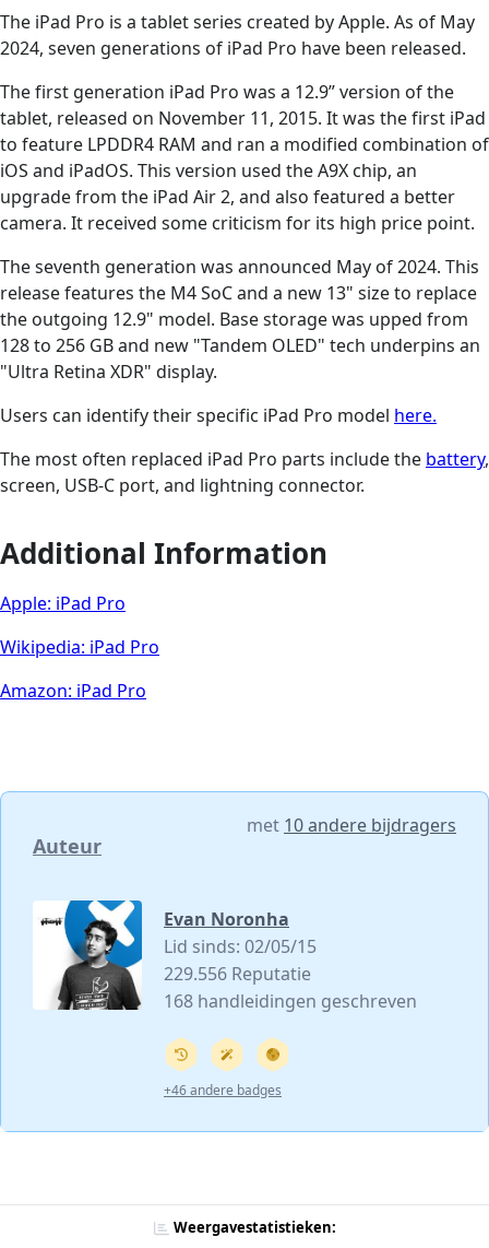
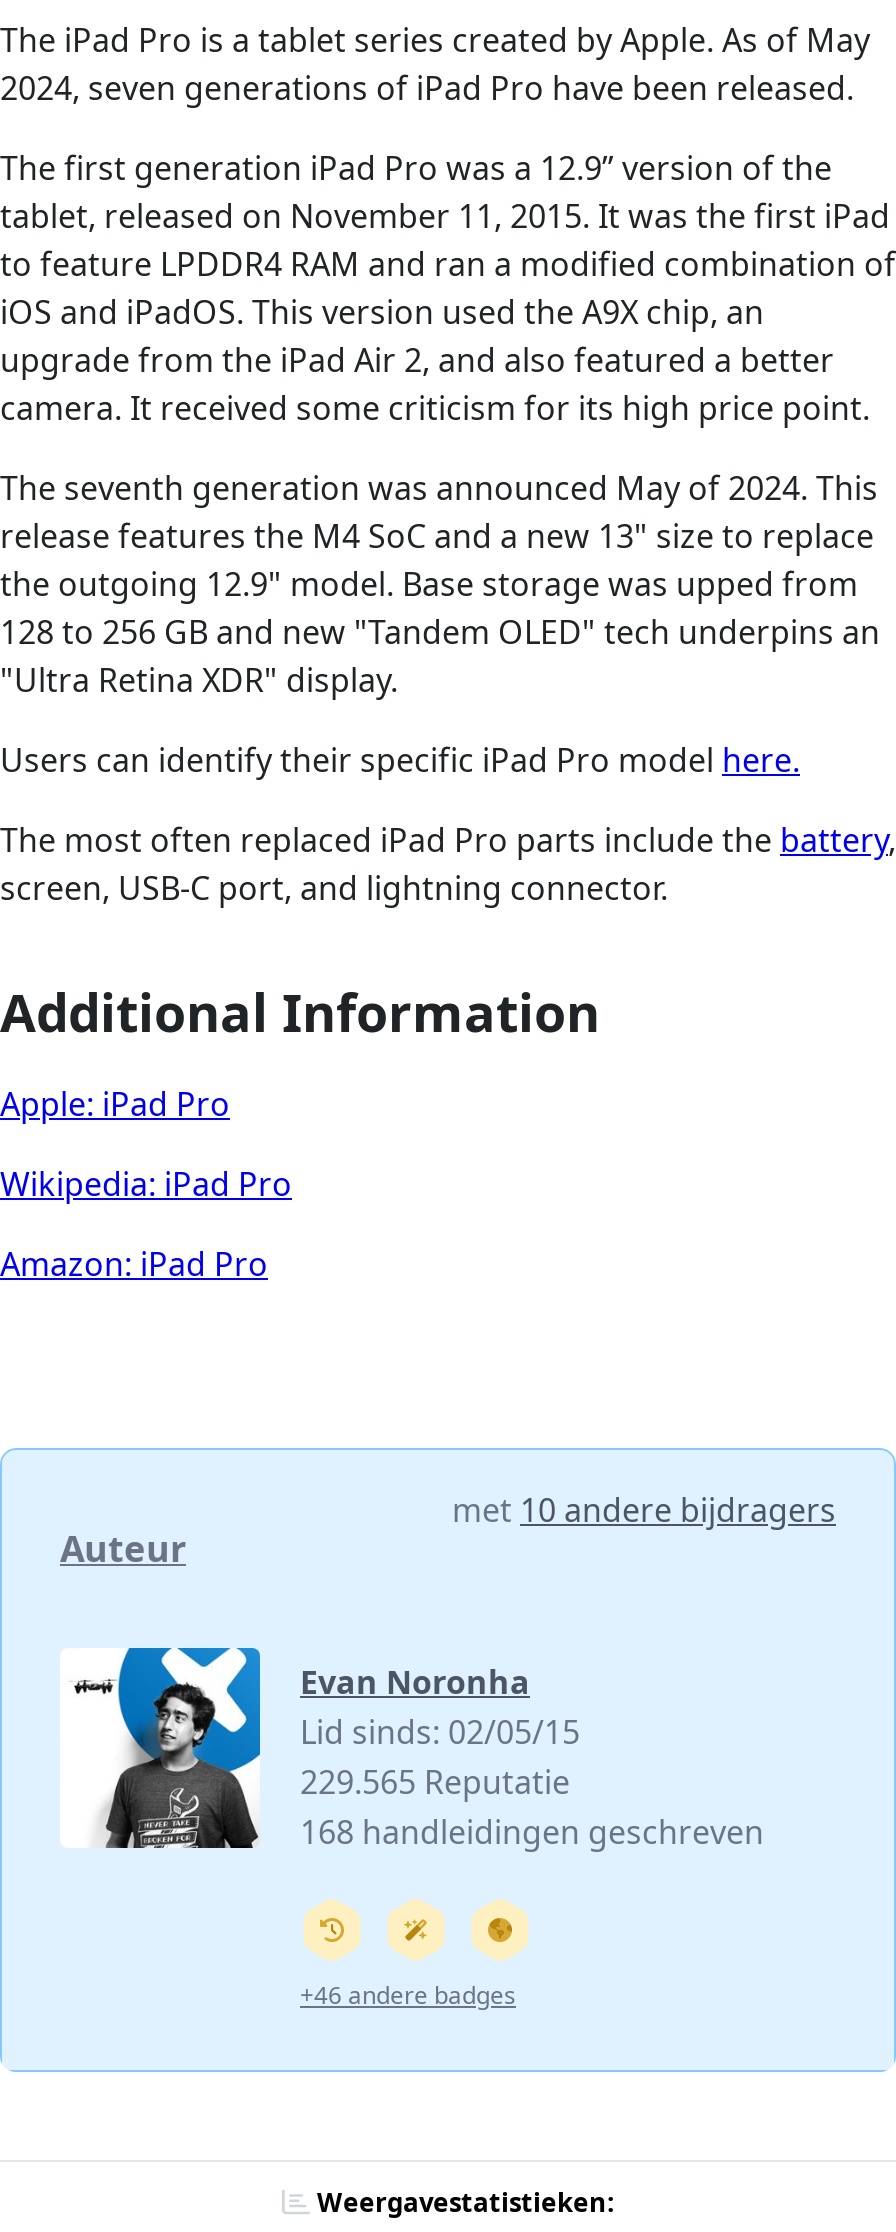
- 229.556 Reputatie
+ 229.565 Reputatie
